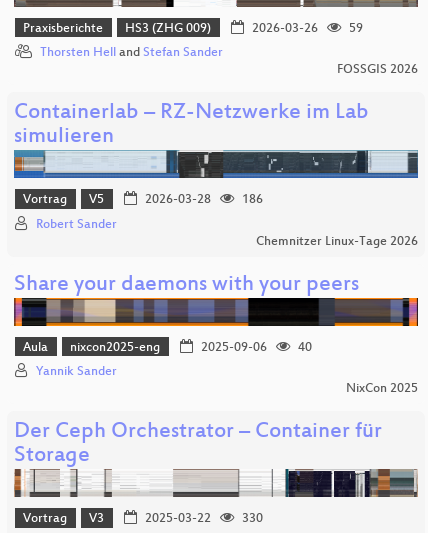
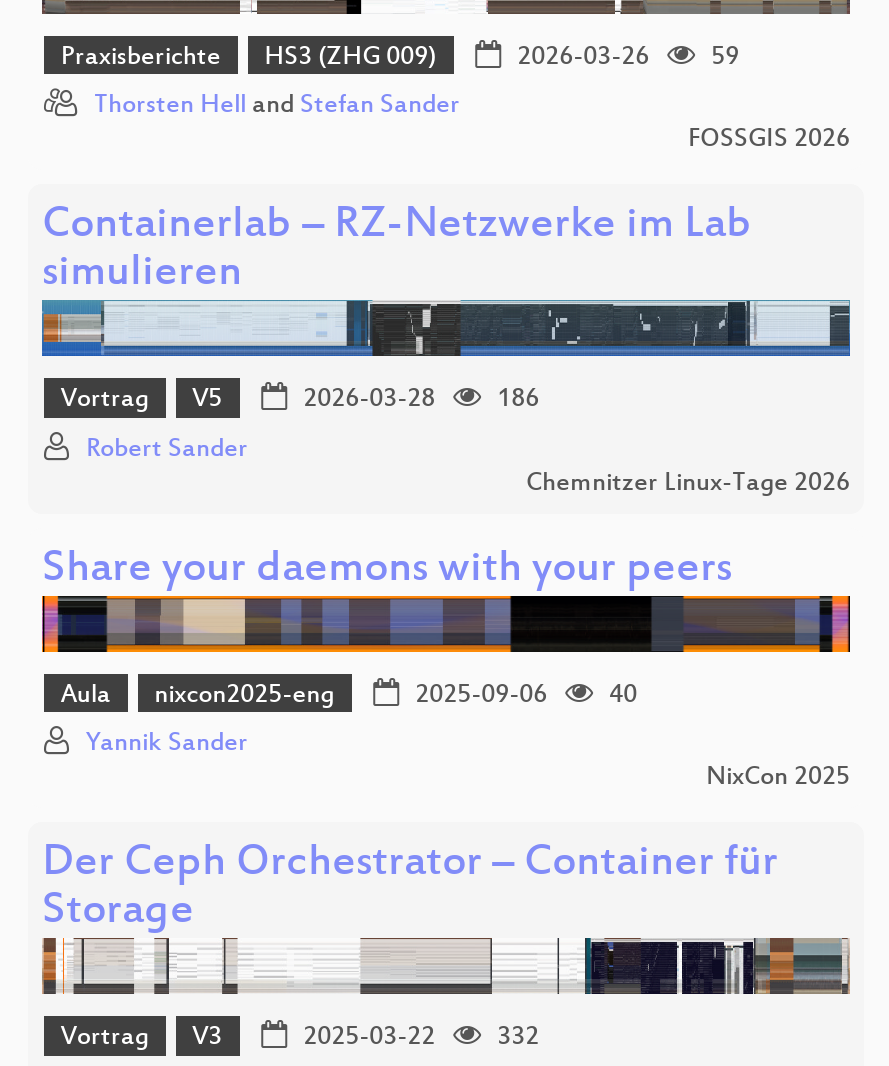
- 2025-03-22 330
+ 2025-03-22 332
